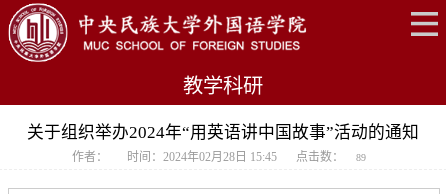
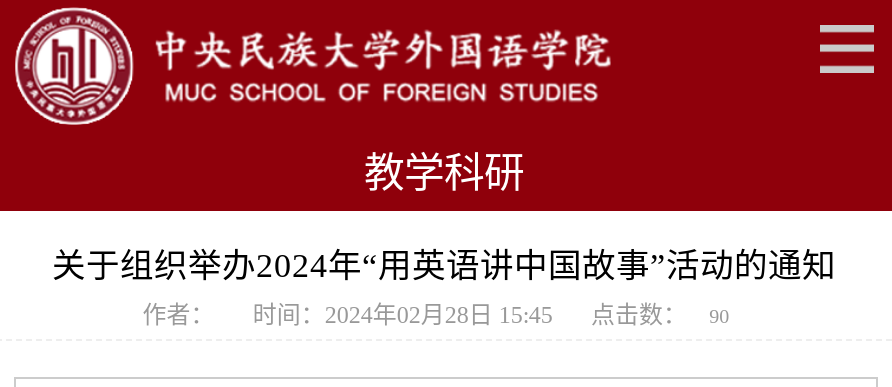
- 作者： 时间：2024年02月28日 15:45 点击数： 89
+ 作者： 时间：2024年02月28日 15:45 点击数： 90
